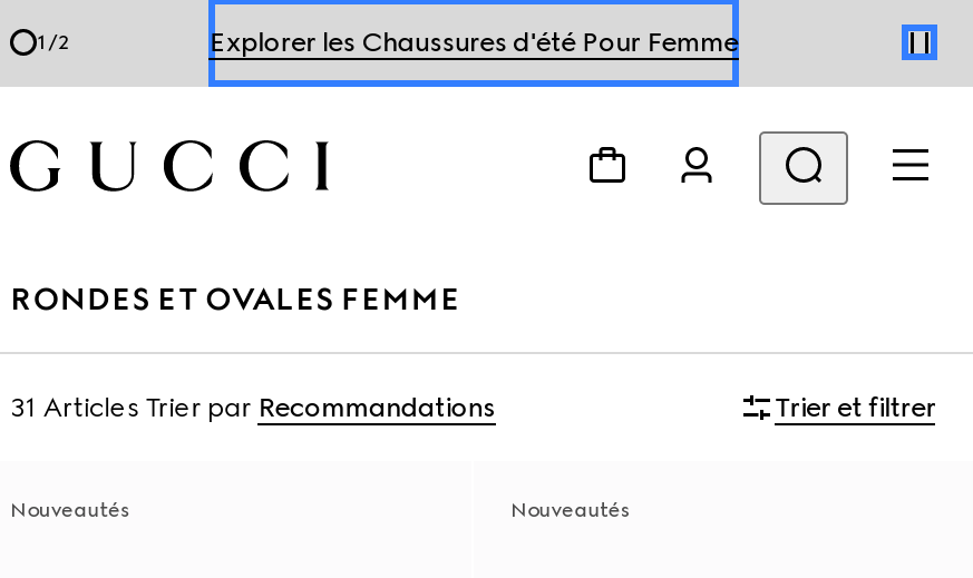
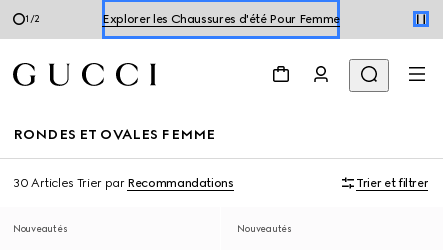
- 31 Articles Trier par Recommandations
+ 30 Articles Trier par Recommandations
